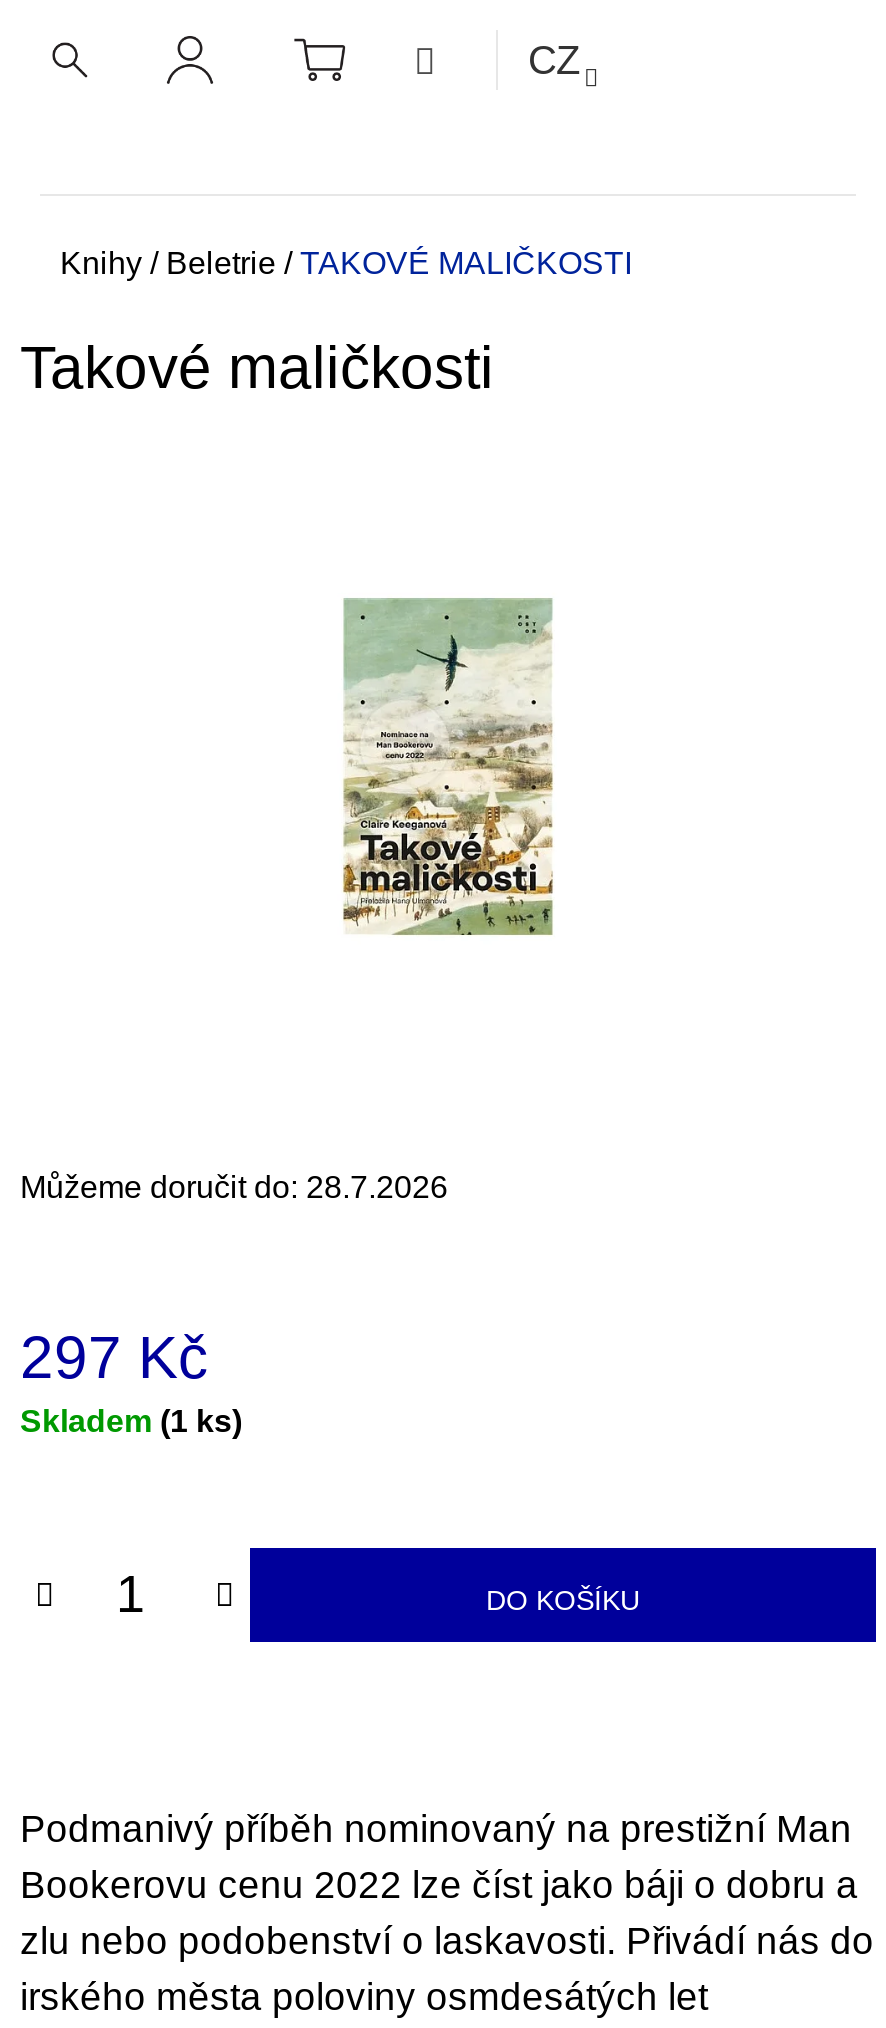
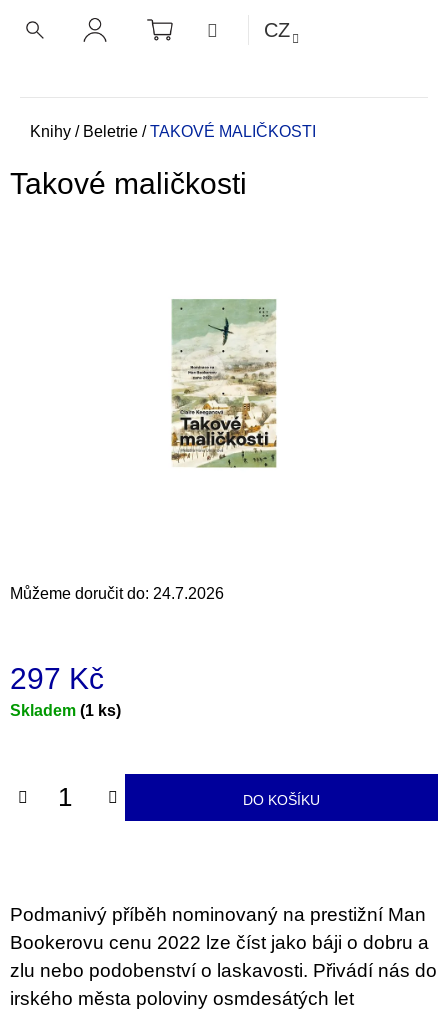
- Můžeme doručit do: 28.7.2026
+ Můžeme doručit do: 24.7.2026
